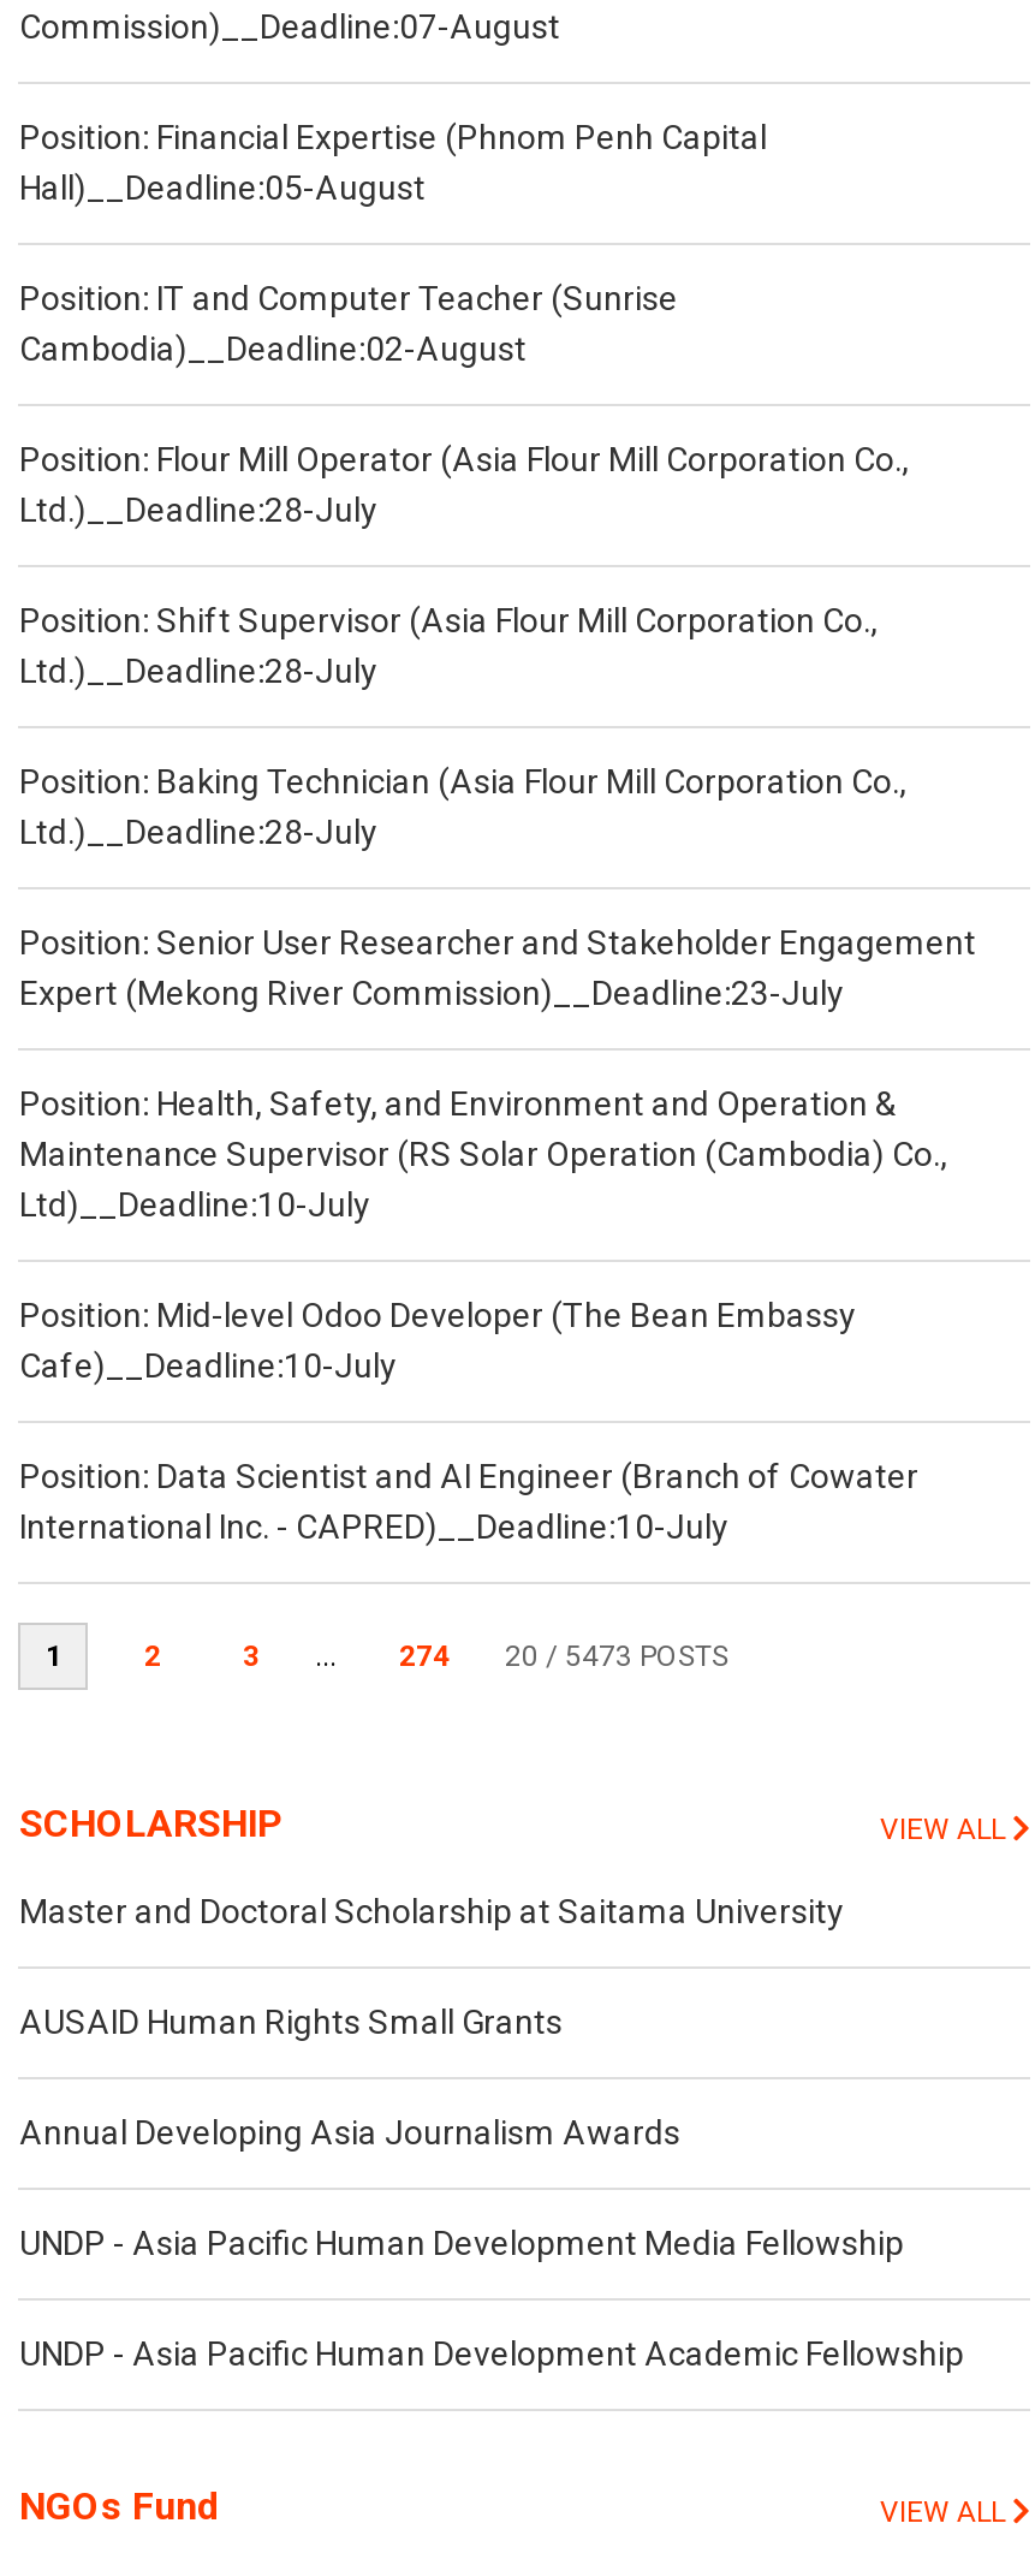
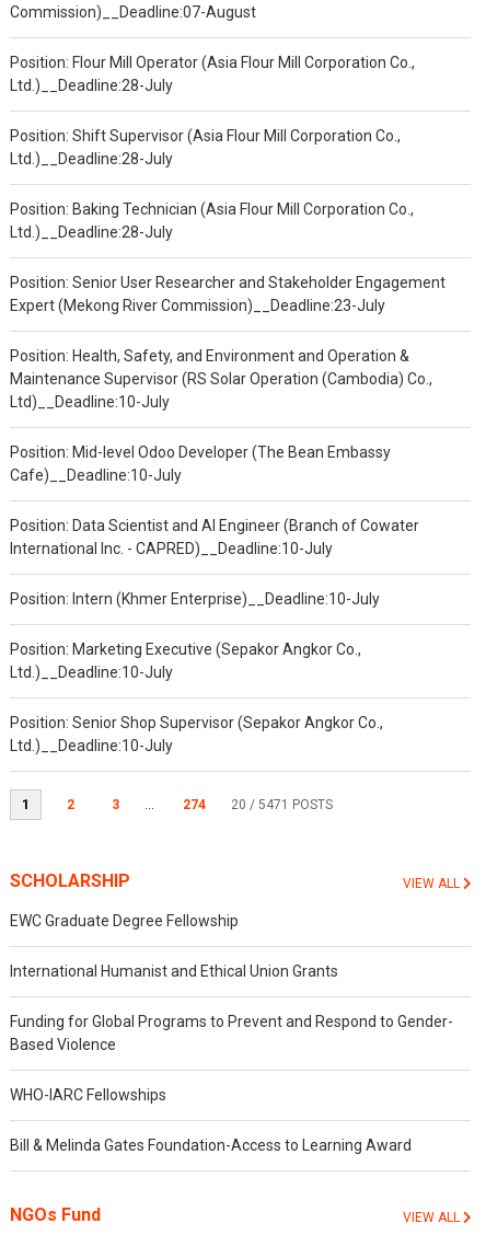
- Position: Financial Expertise (Phnom Penh Capital
- Hall)__Deadline:05-August
- Position: IT and Computer Teacher (Sunrise
- Cambodia)__Deadline:02-August

moved up: Position: Flour Mill Operator (Asia Flour Mill Corporation Co., | Ltd.)__Deadline:28-July | Position: Shift Supervisor (Asia Flour Mill Corporation Co., | ... | Position: Data Scientist and AI Engineer (Branch of Cowater | International Inc. - CAPRED)__Deadline:10-July

+ Position: Intern (Khmer Enterprise)__Deadline:10-July
+ Position: Marketing Executive (Sepakor Angkor Co.,
+ Ltd.)__Deadline:10-July
+ Position: Senior Shop Supervisor (Sepakor Angkor Co.,
+ Ltd.)__Deadline:10-July

- 20 / 5473 POSTS
+ 20 / 5471 POSTS

- Master and Doctoral Scholarship at Saitama University
+ EWC Graduate Degree Fellowship

- AUSAID Human Rights Small Grants
+ International Humanist and Ethical Union Grants

- Annual Developing Asia Journalism Awards
+ Funding for Global Programs to Prevent and Respond to Gender-
+ Based Violence

- UNDP - Asia Pacific Human Development Media Fellowship
+ WHO-IARC Fellowships

- UNDP - Asia Pacific Human Development Academic Fellowship
+ Bill & Melinda Gates Foundation-Access to Learning Award
